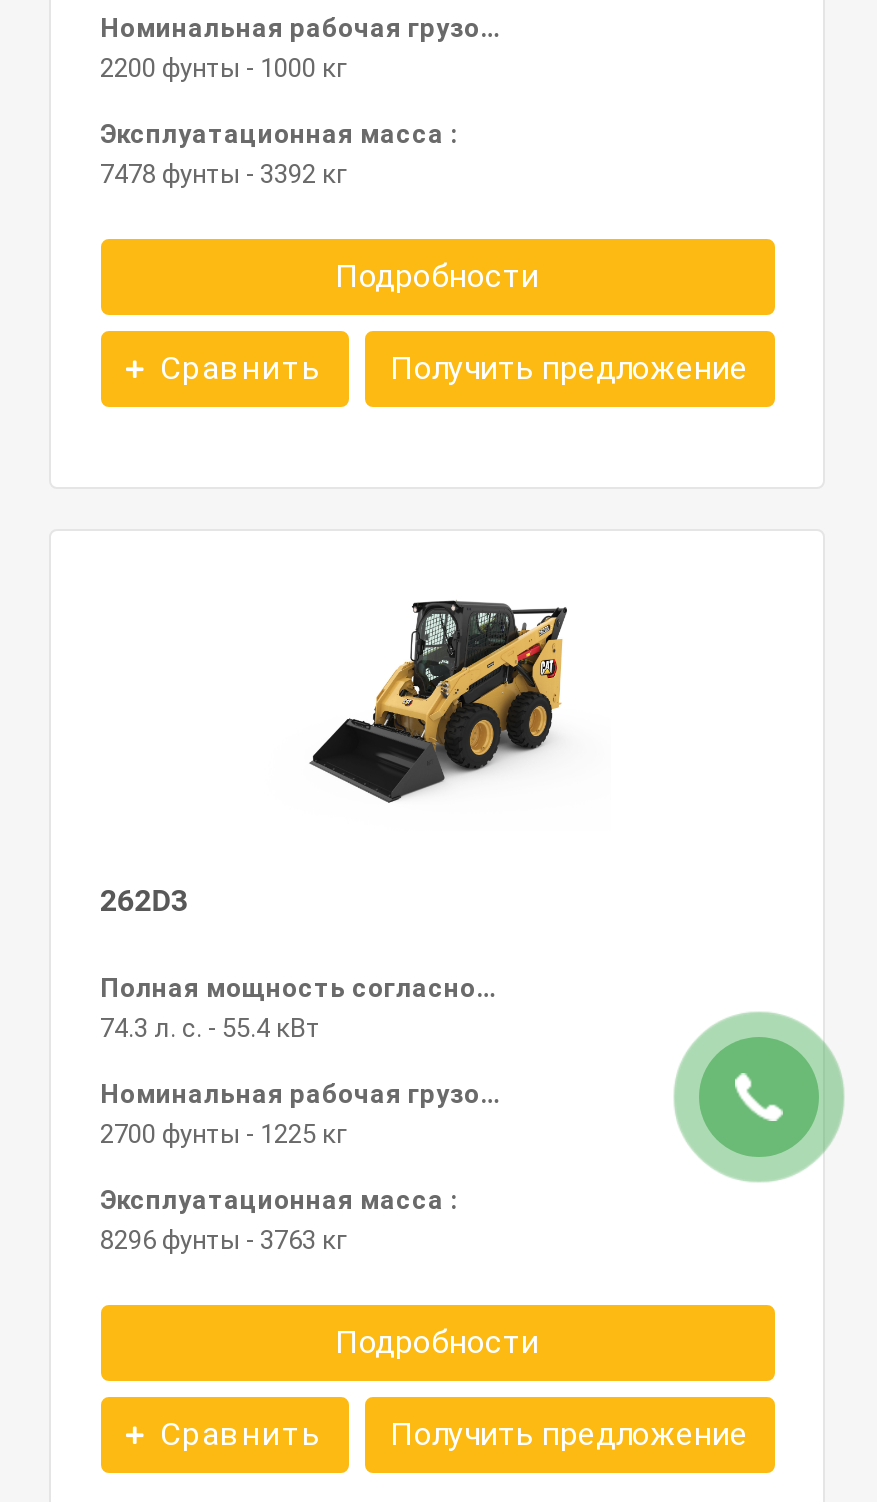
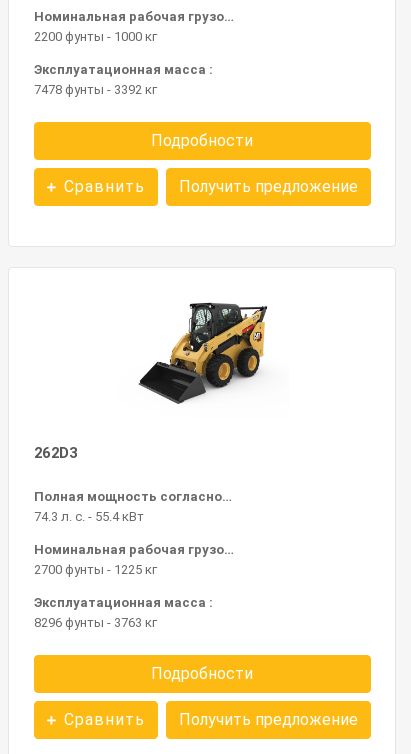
- [image]
